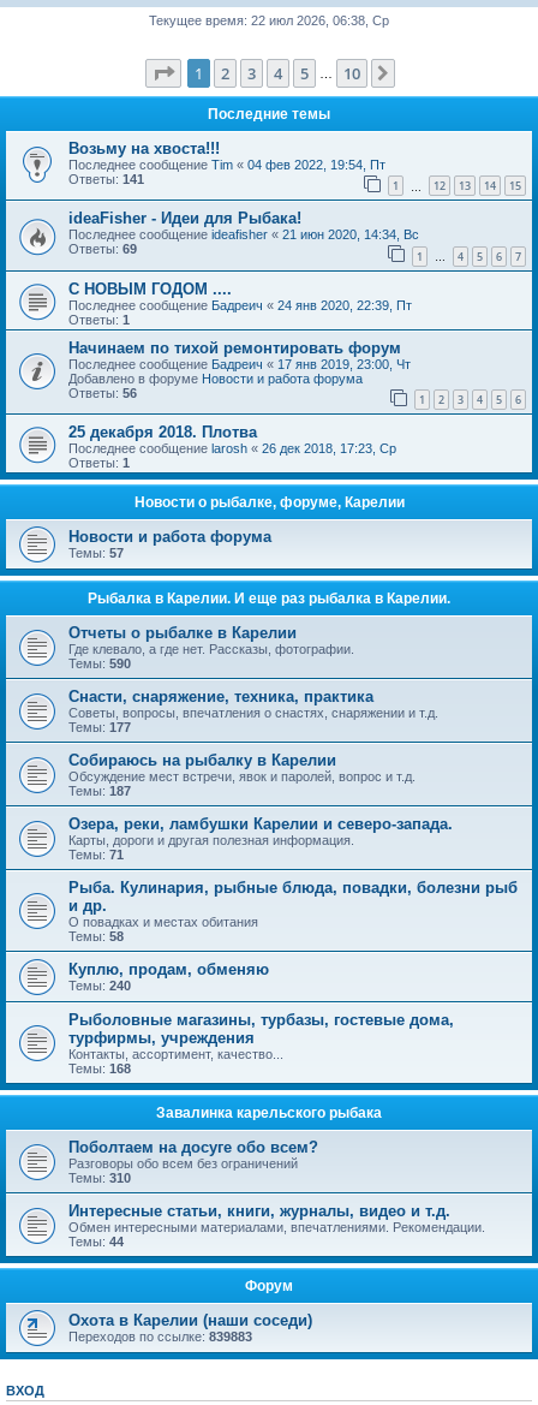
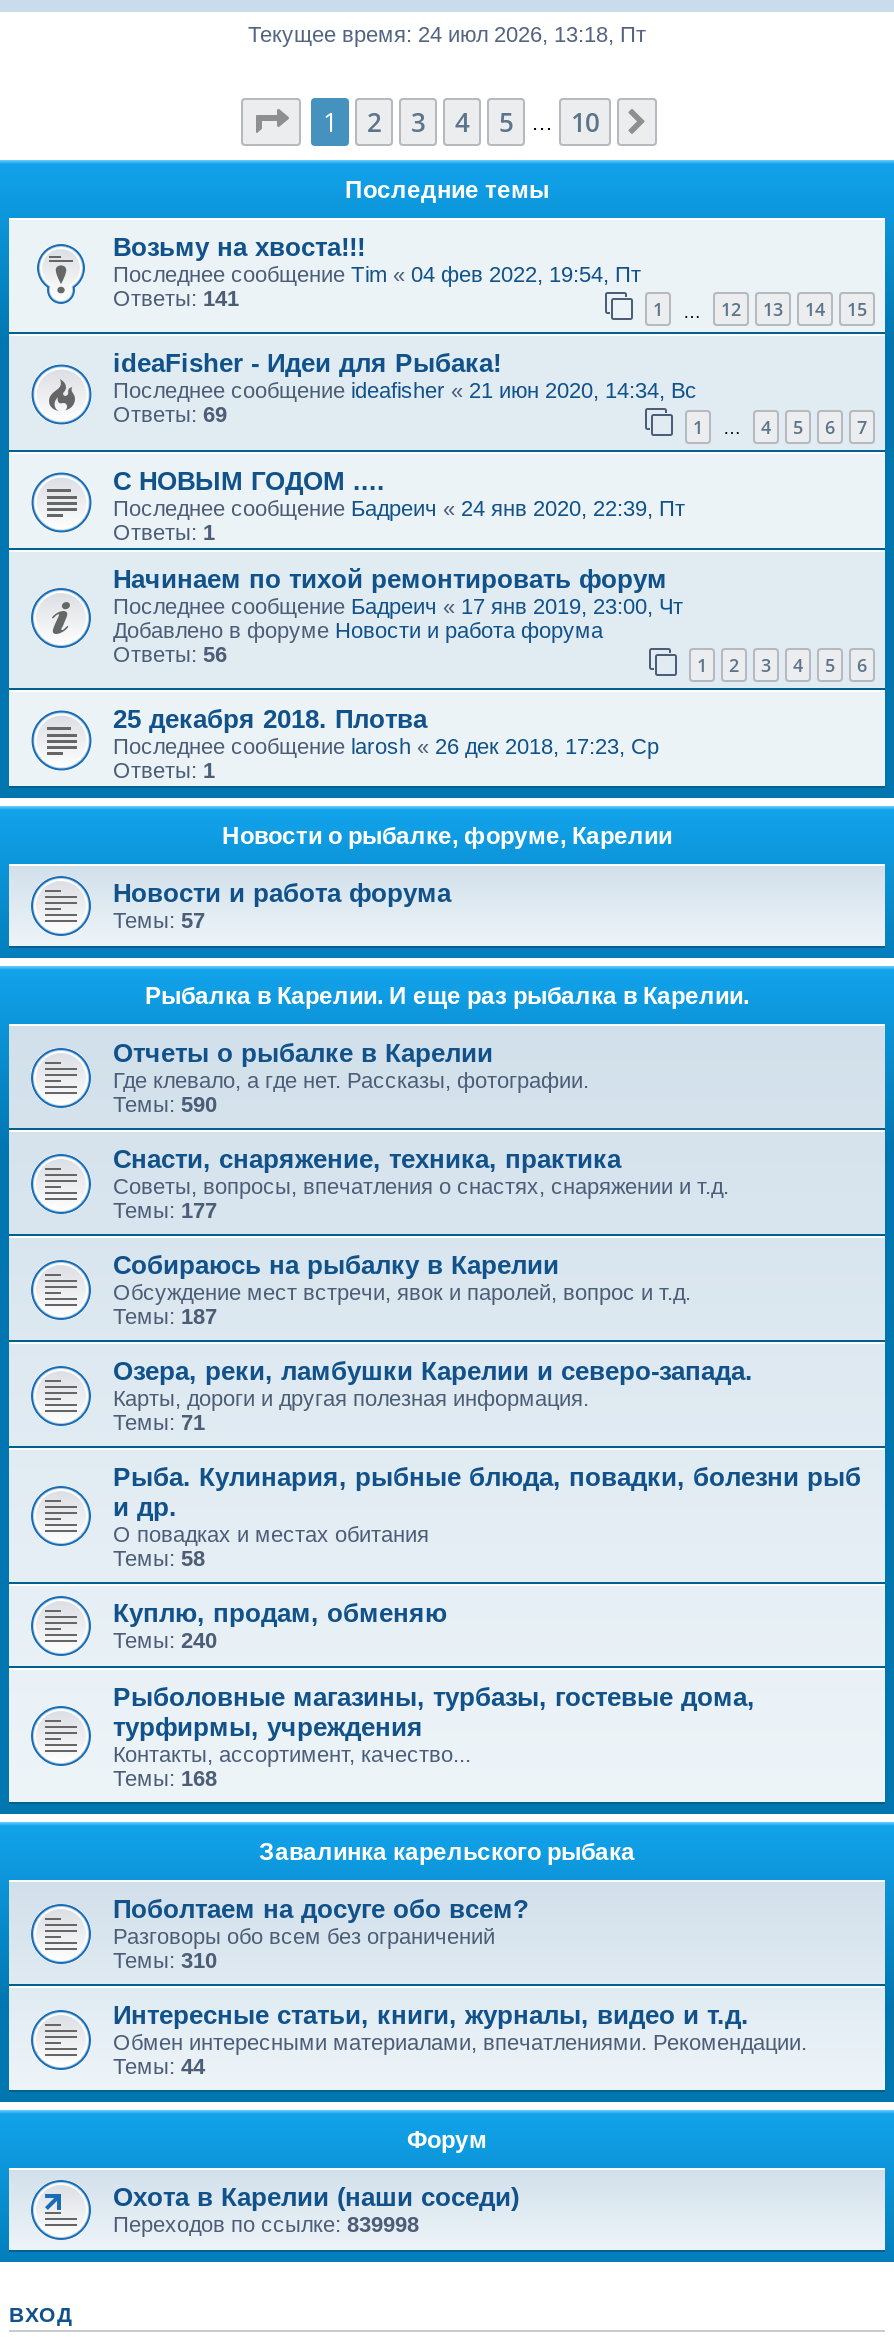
- Текущее время: 22 июл 2026, 06:38, Ср
+ Текущее время: 24 июл 2026, 13:18, Пт

- Переходов по ссылке:839883
+ Переходов по ссылке:839998
